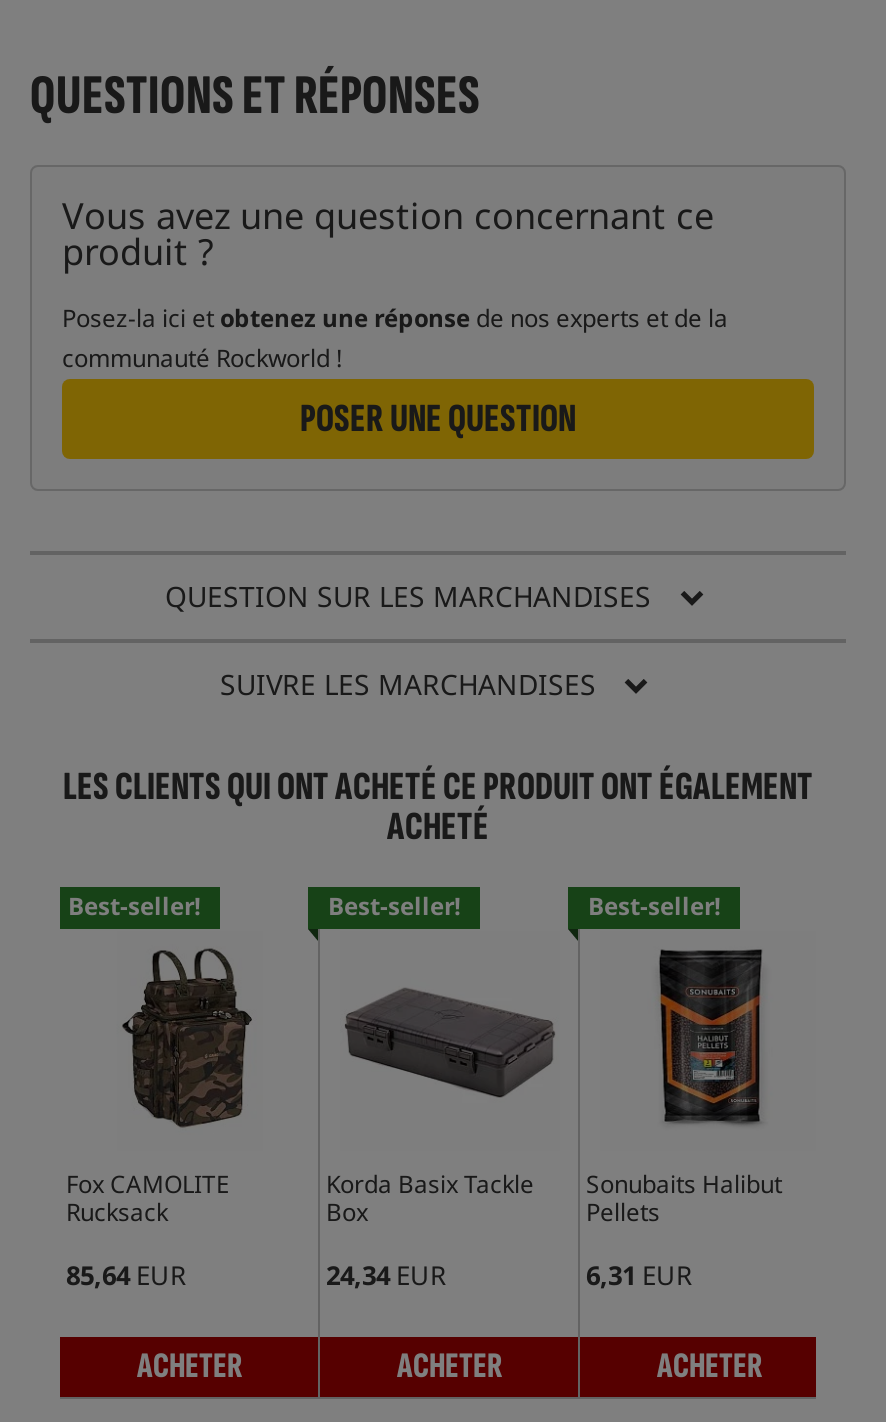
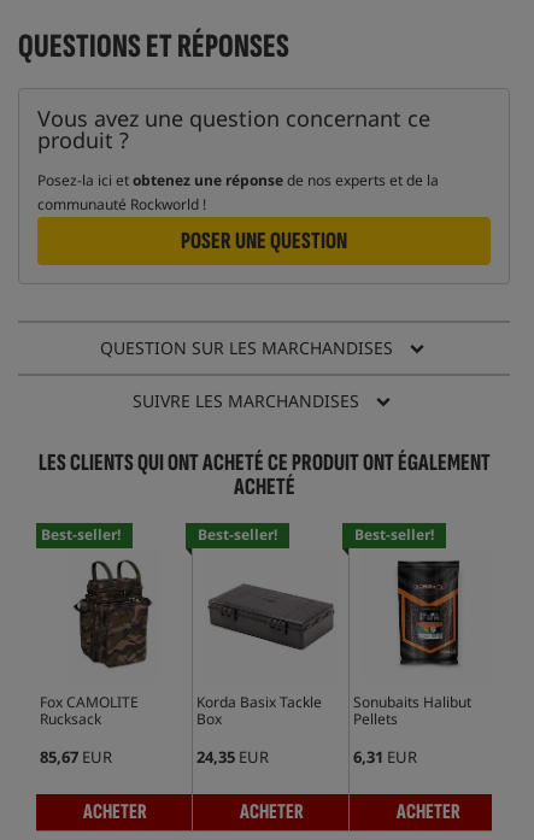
- 85,64 EUR
+ 85,67 EUR

- 24,34 EUR
+ 24,35 EUR
